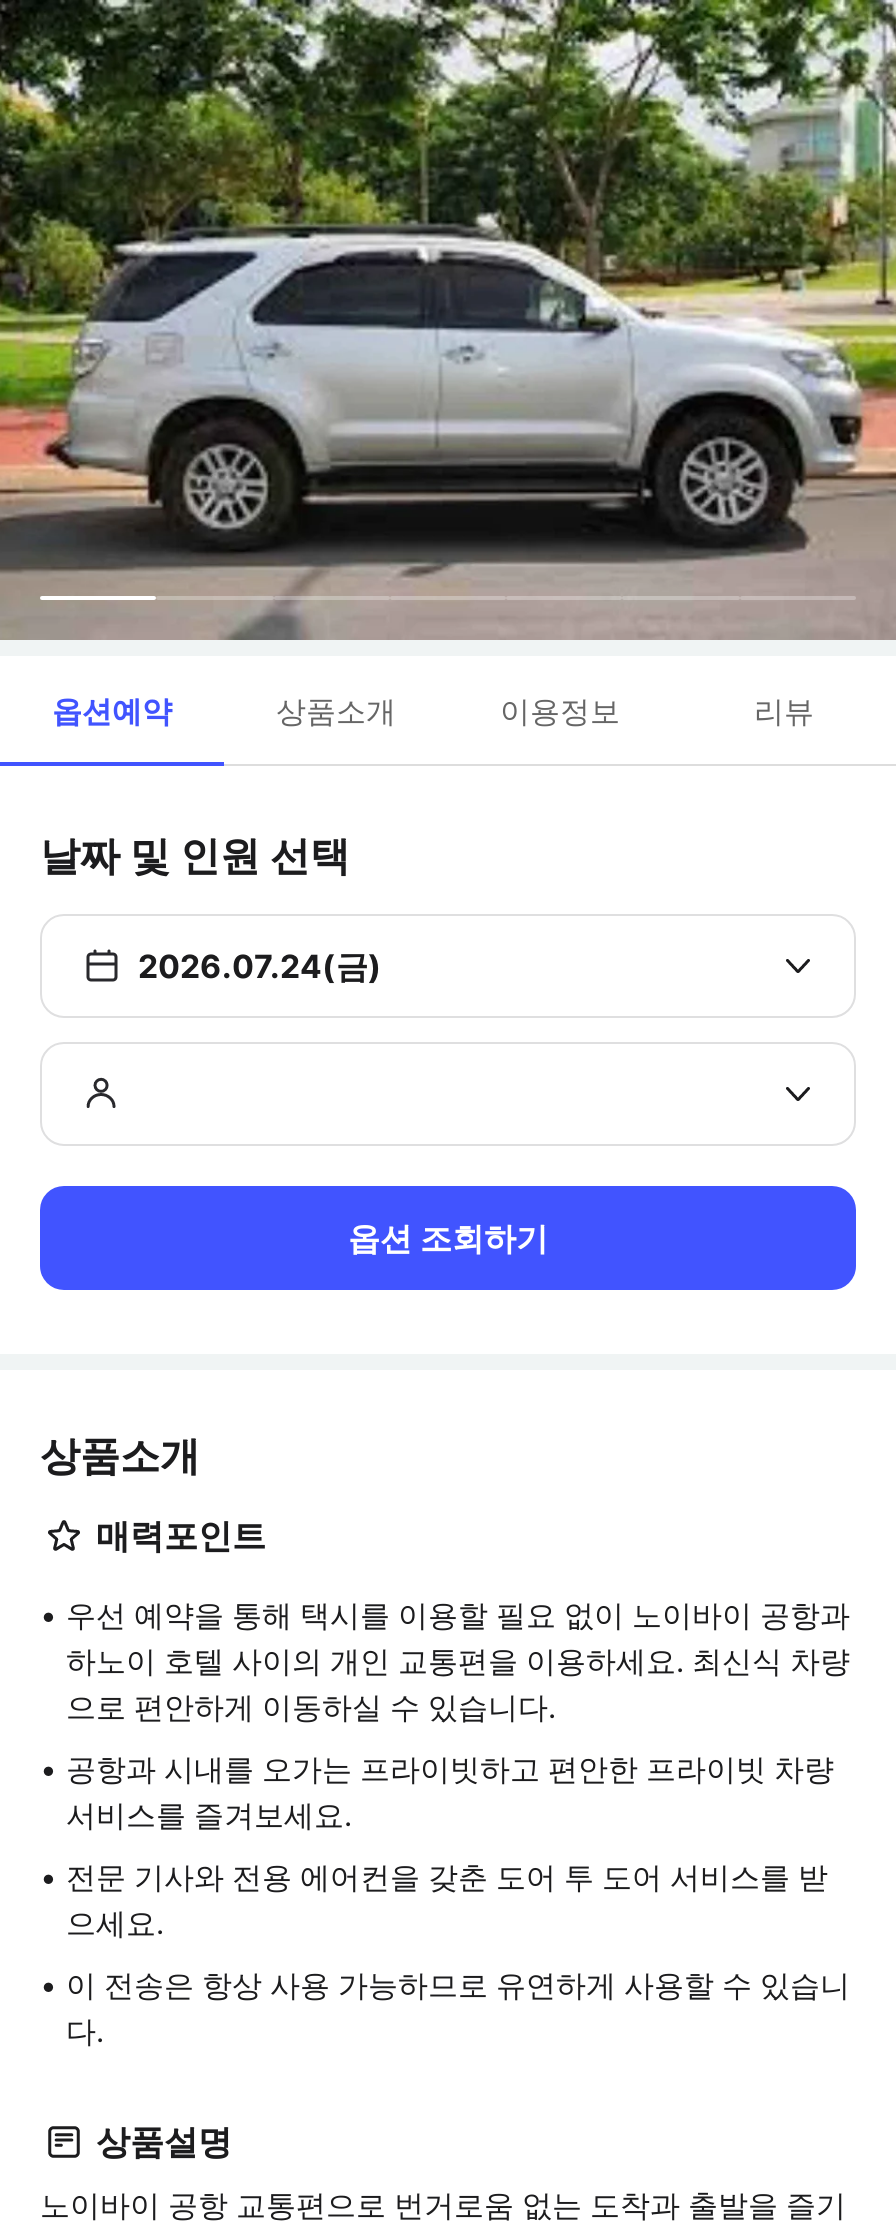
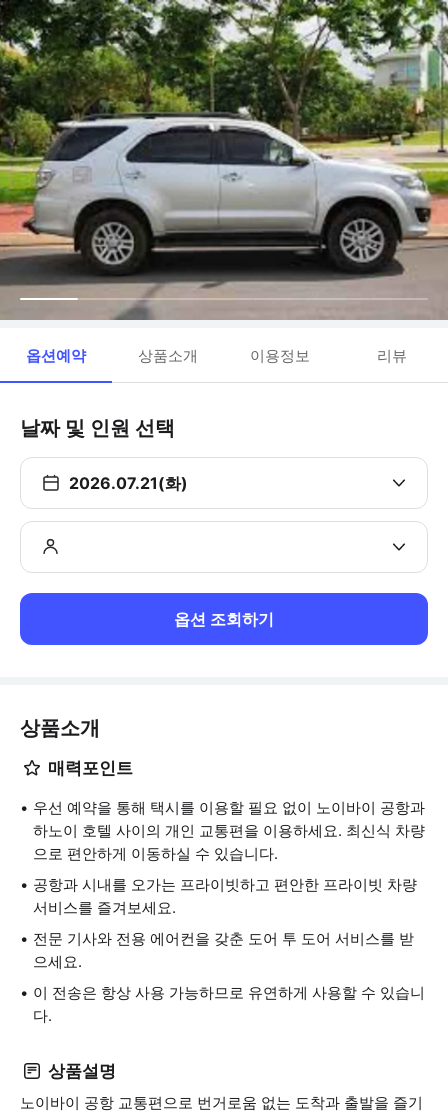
- 2026.07.24(금)
+ 2026.07.21(화)
